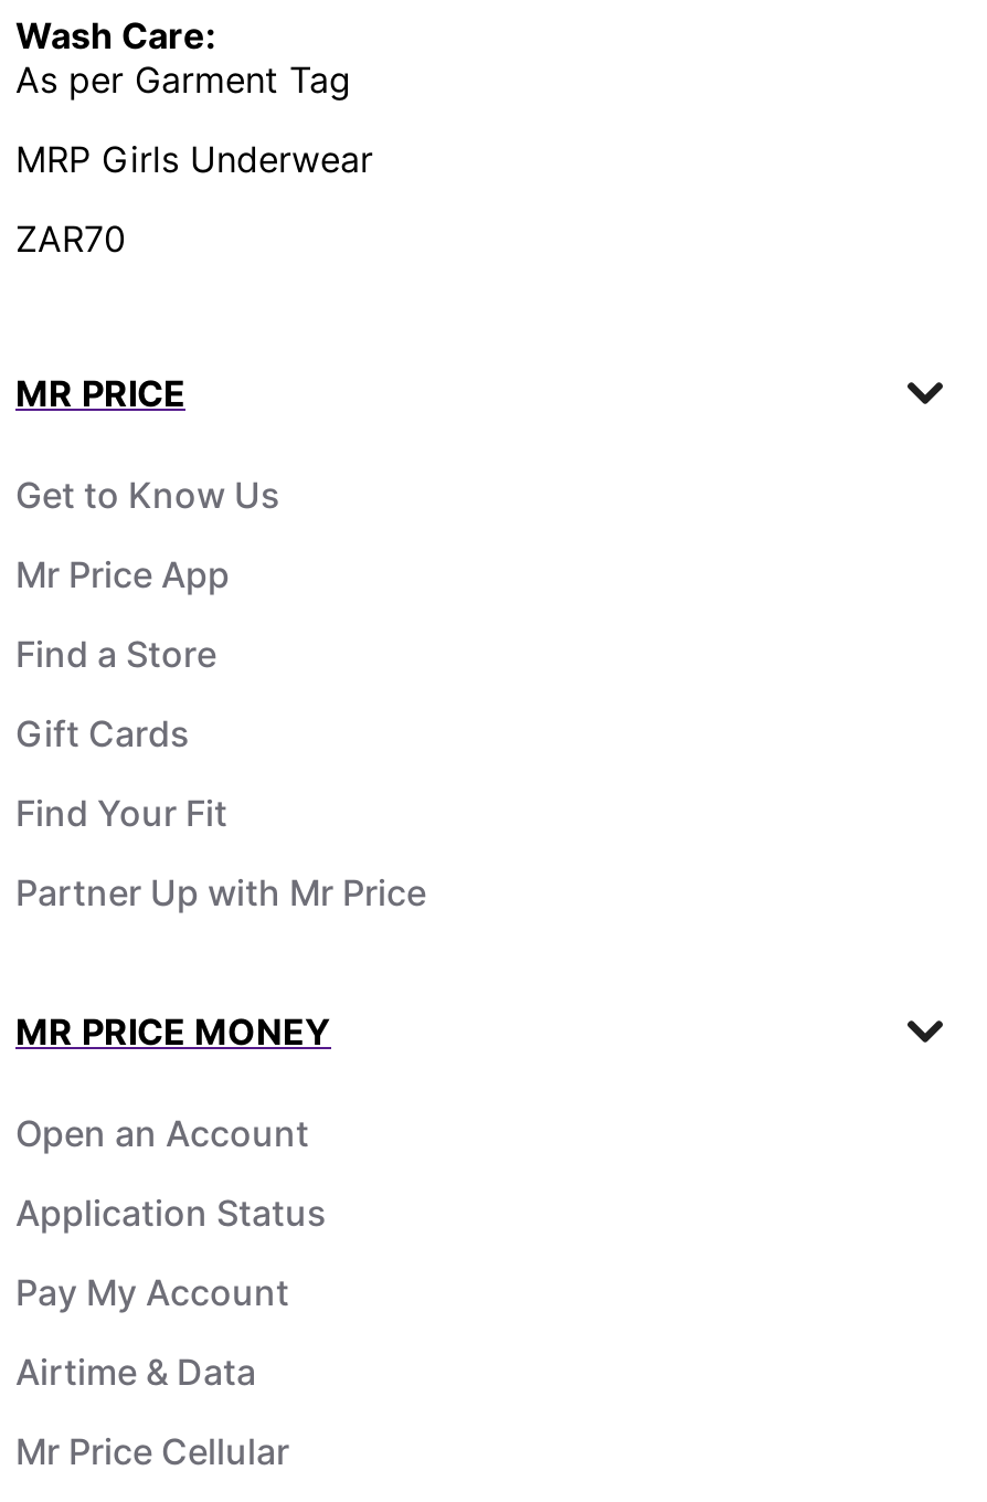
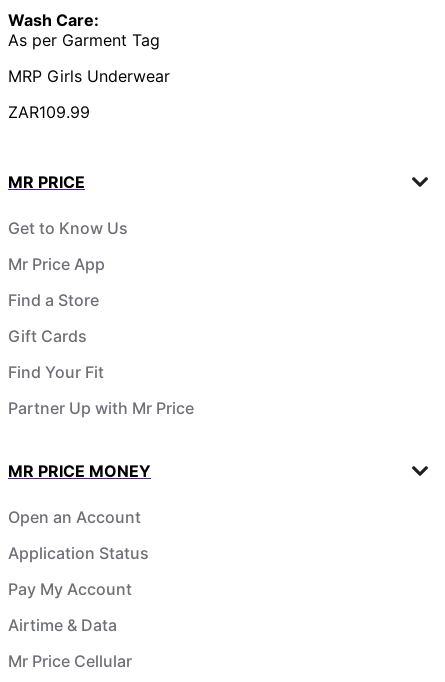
- ZAR70
+ ZAR109.99
